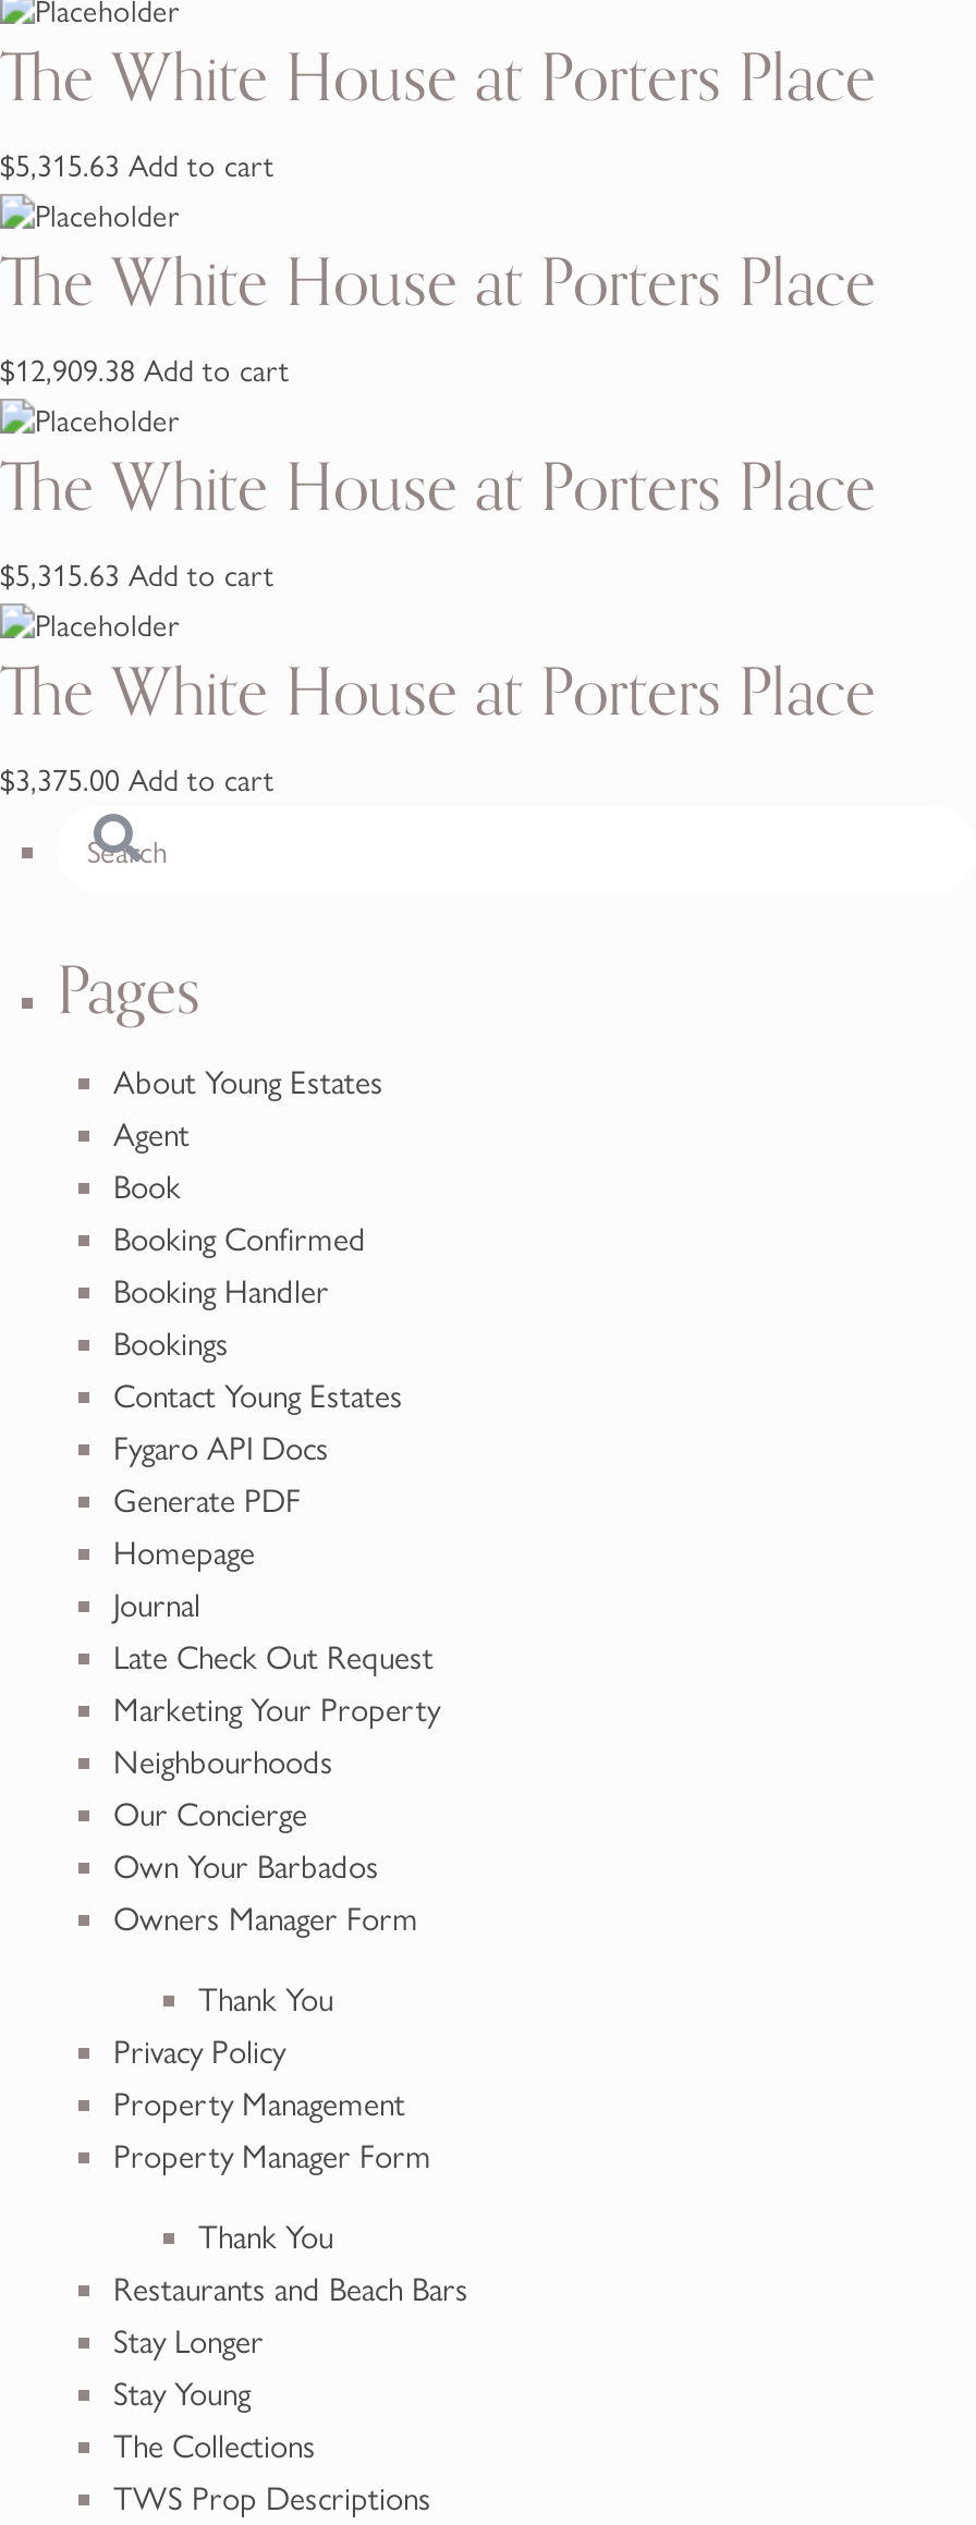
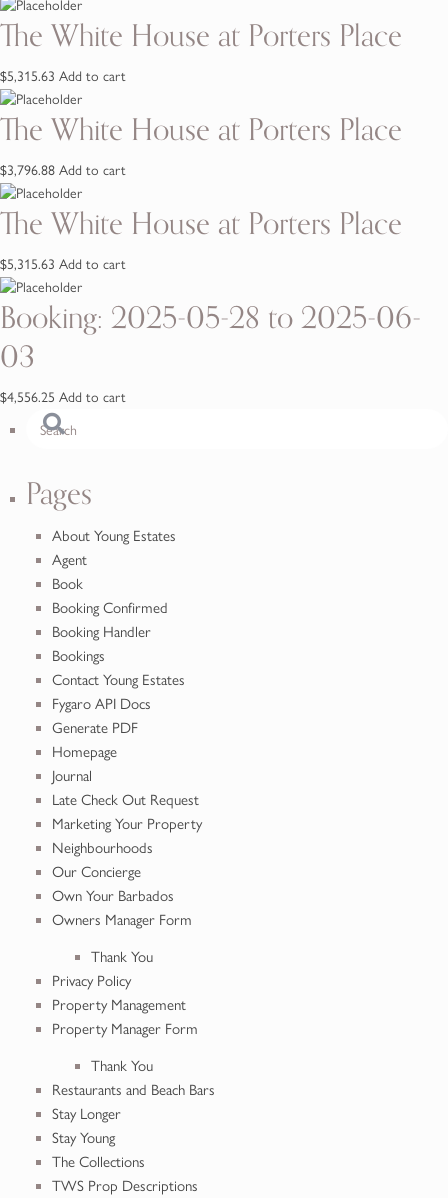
- $12,909.38 Add to cart
+ $3,796.88 Add to cart

- The White House at Porters Place
- $3,375.00 Add to cart
+ Booking: 2025-05-28 to 2025-06-
+ 03
+ $4,556.25 Add to cart
